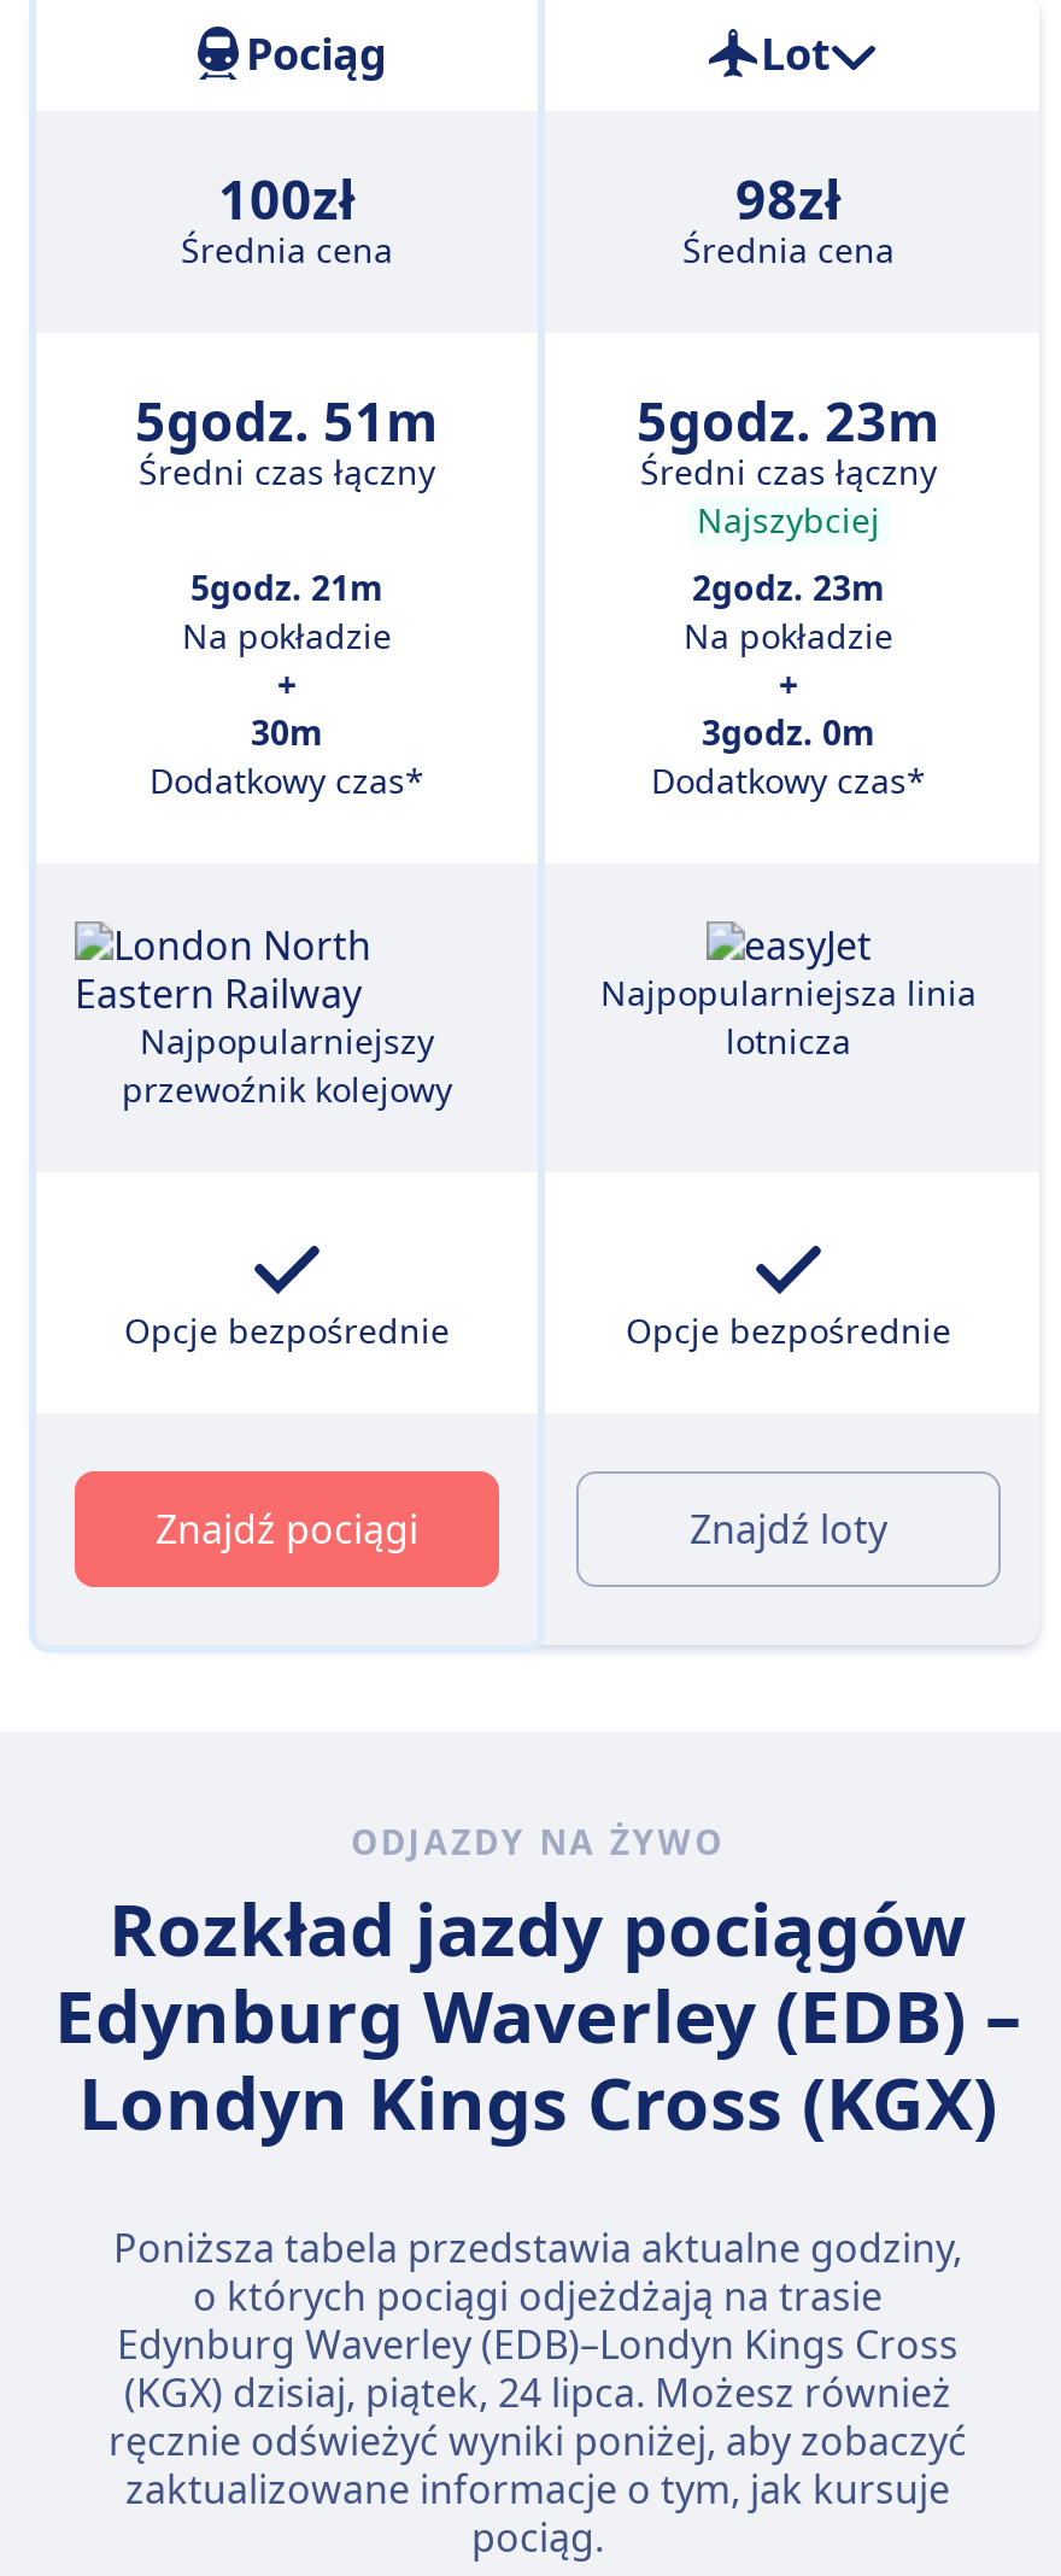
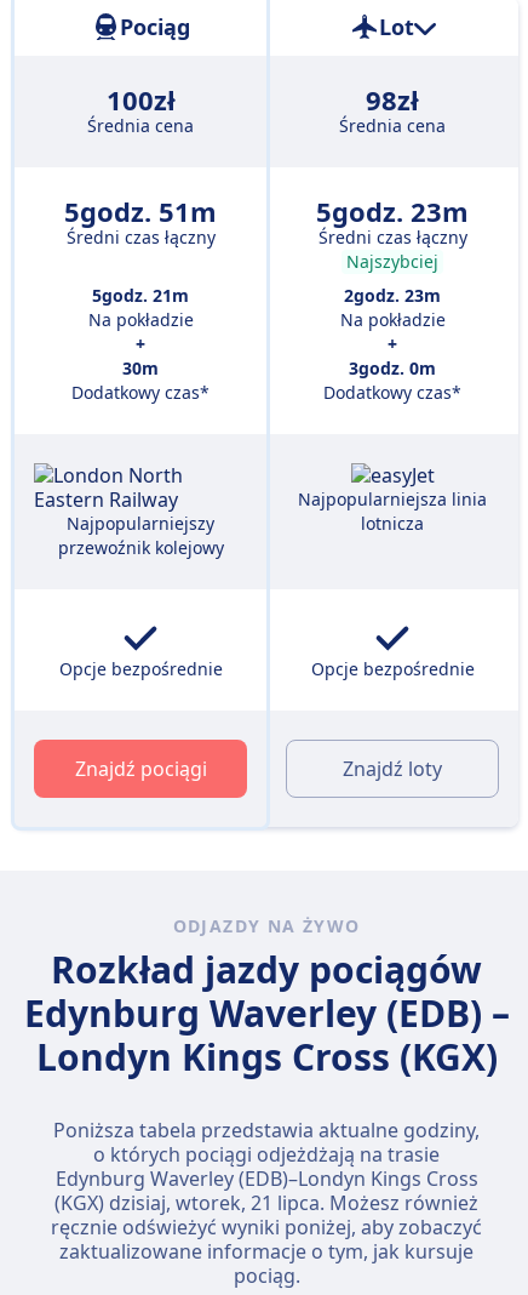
- (KGX) dzisiaj, piątek, 24 lipca. Możesz również
+ (KGX) dzisiaj, wtorek, 21 lipca. Możesz również
